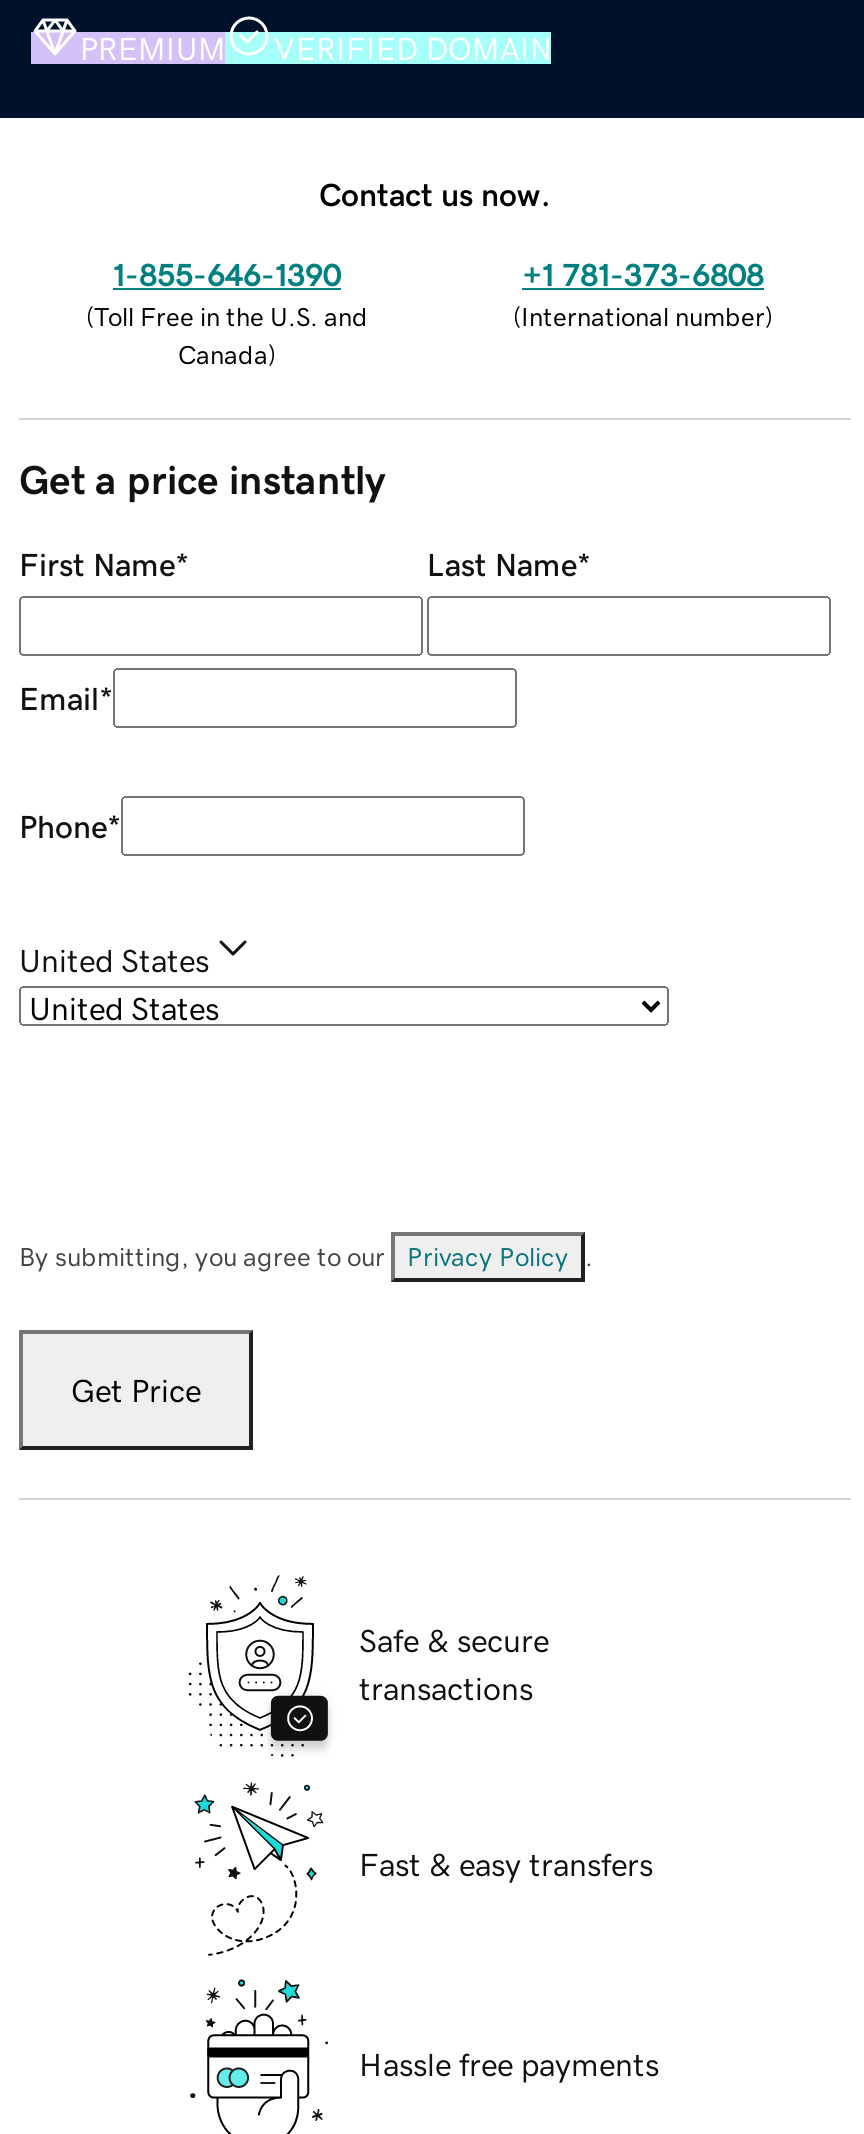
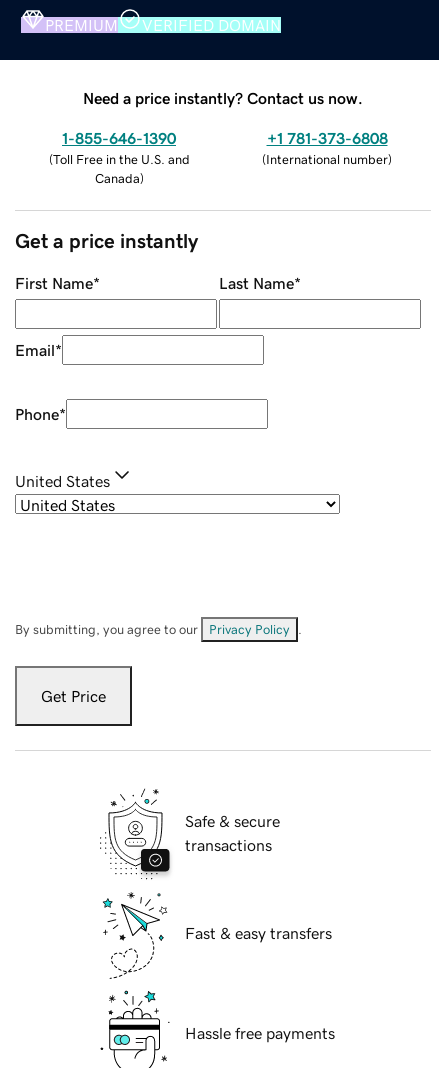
- Contact us now.
+ Need a price instantly? Contact us now.
